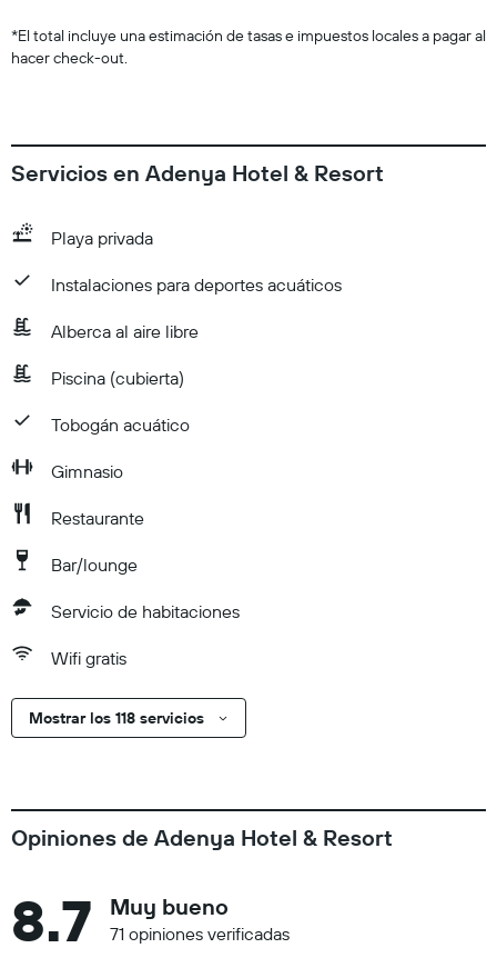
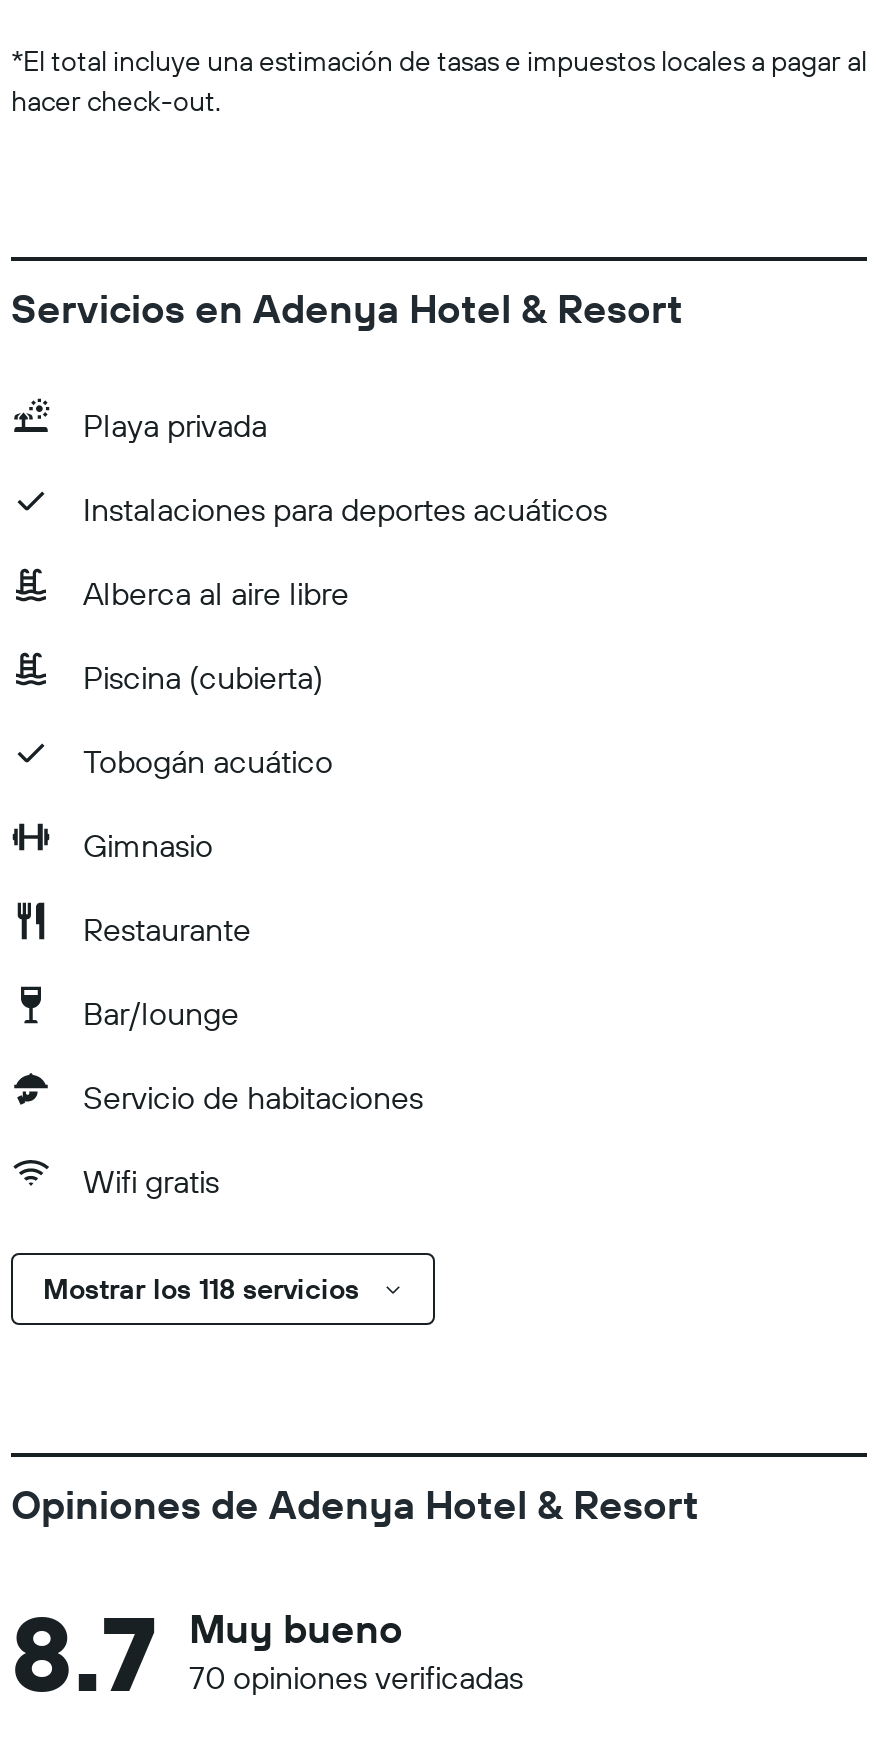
- 71 opiniones verificadas
+ 70 opiniones verificadas
